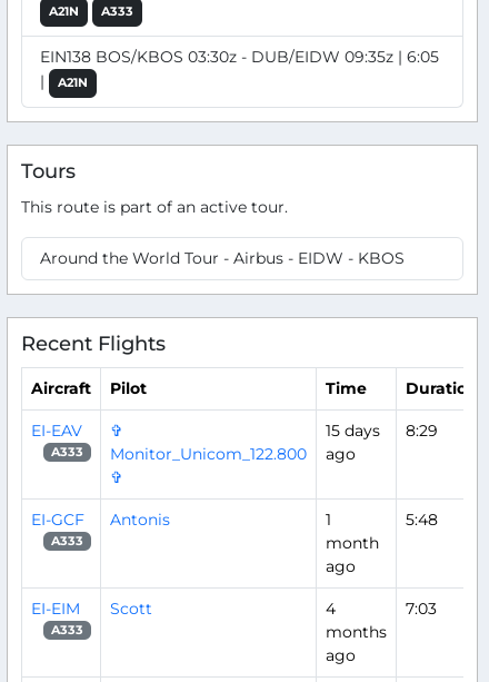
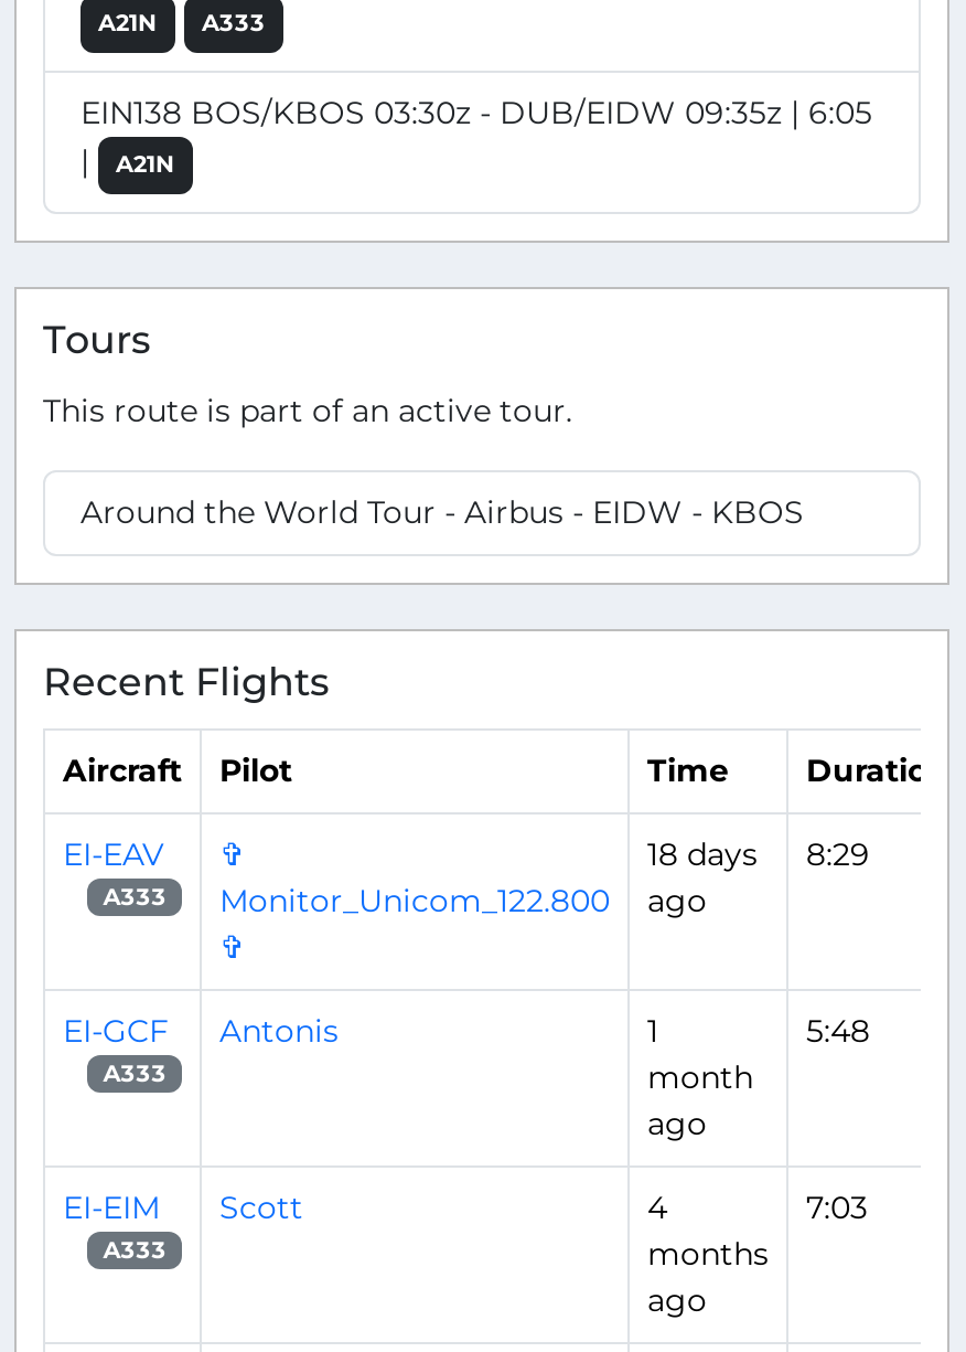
- 15 days 8:29
+ 18 days 8:29
